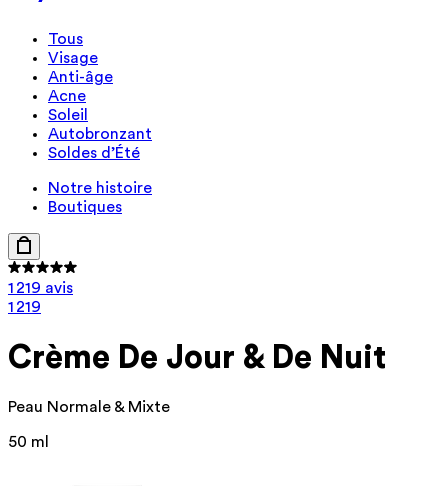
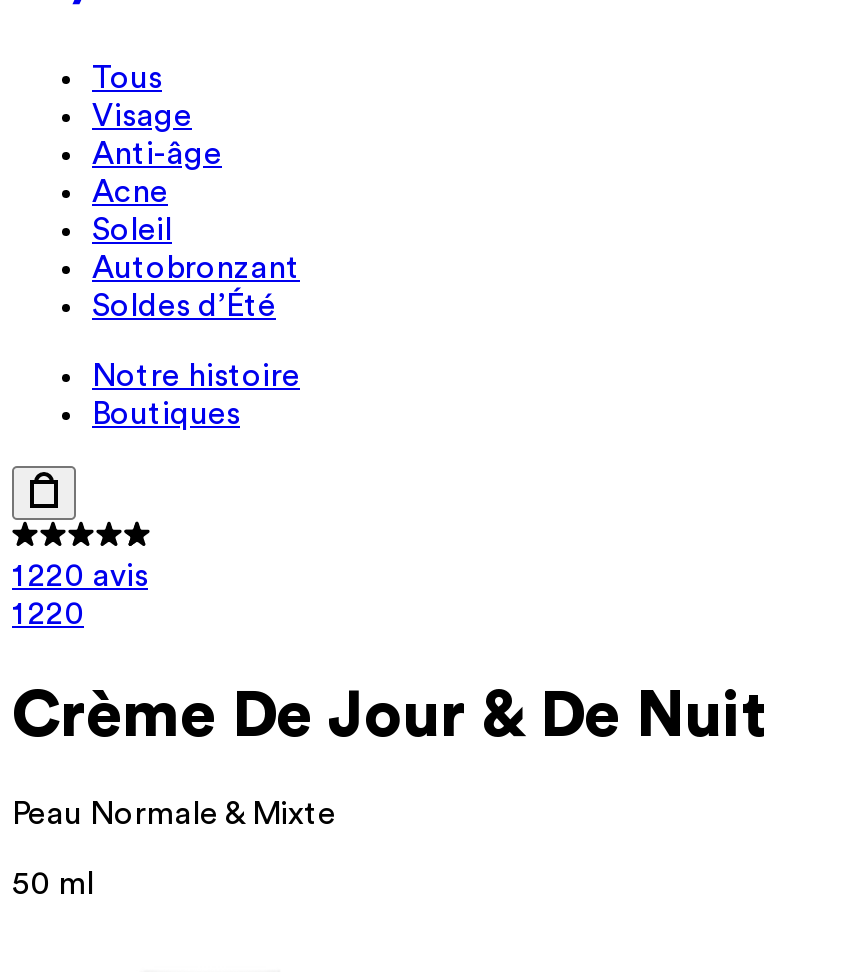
- 1 219 avis
+ 1 220 avis

- 1 219
+ 1 220
